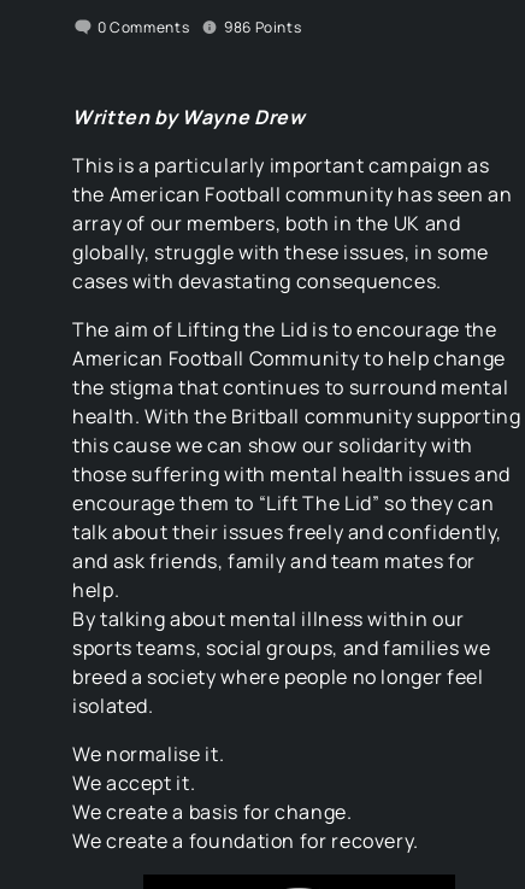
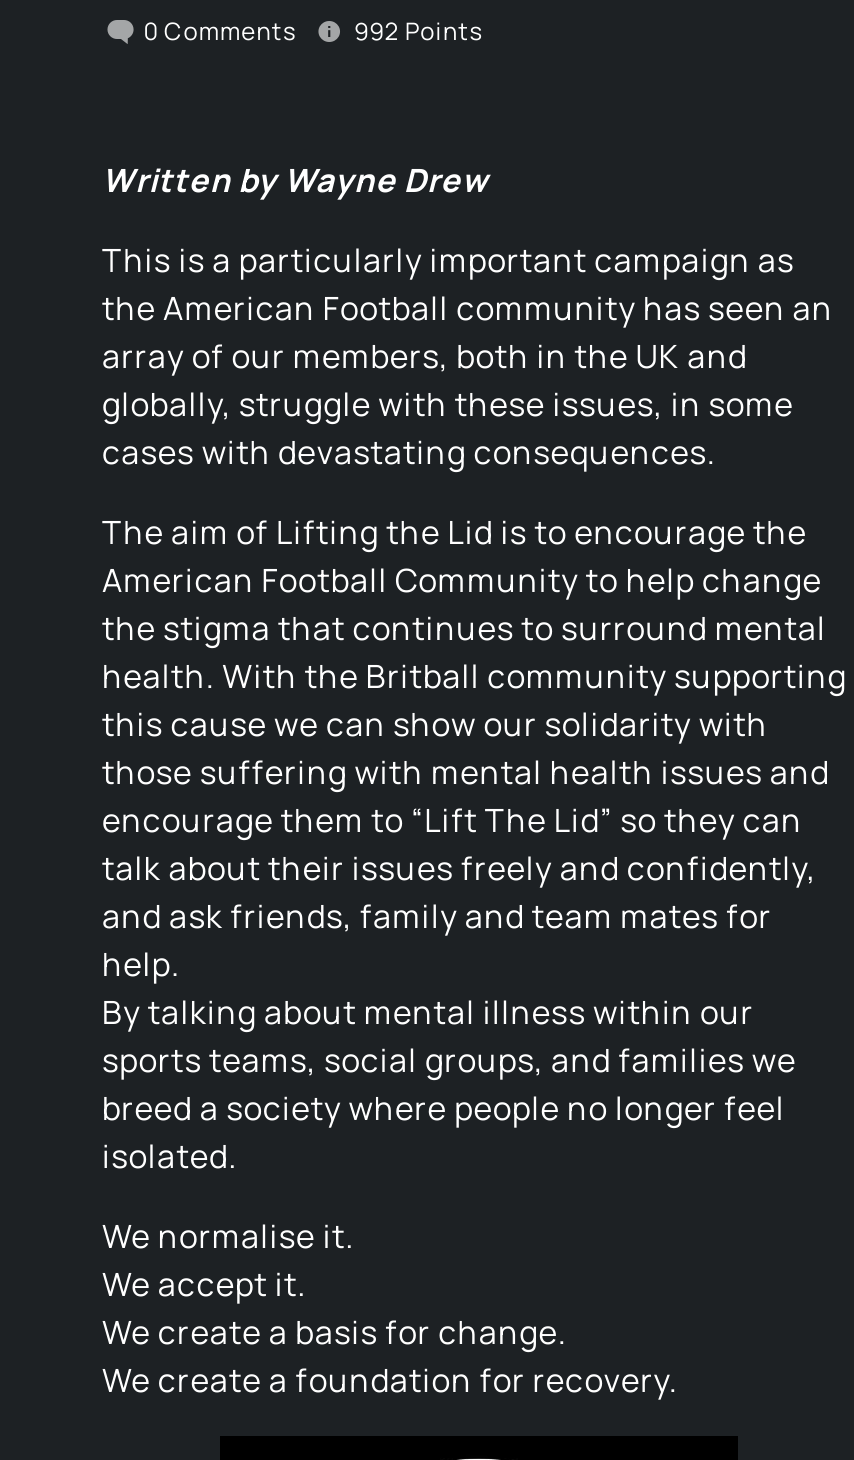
- 0 Comments 986 Points
+ 0 Comments 992 Points
